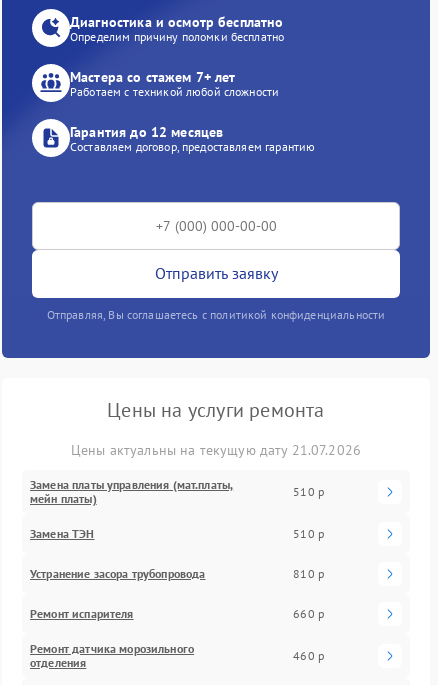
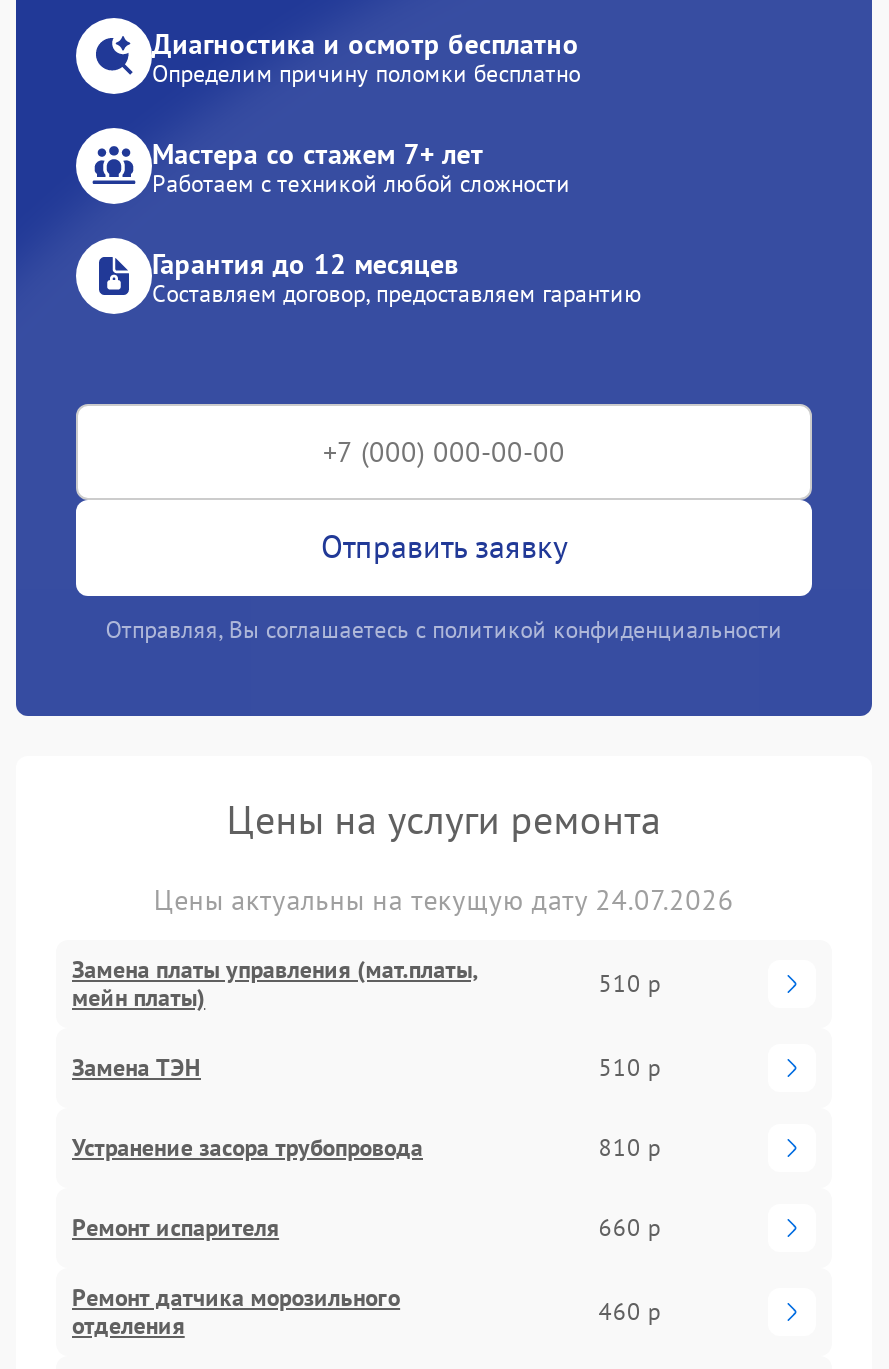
- Цены актуальны на текущую дату 21.07.2026
+ Цены актуальны на текущую дату 24.07.2026
